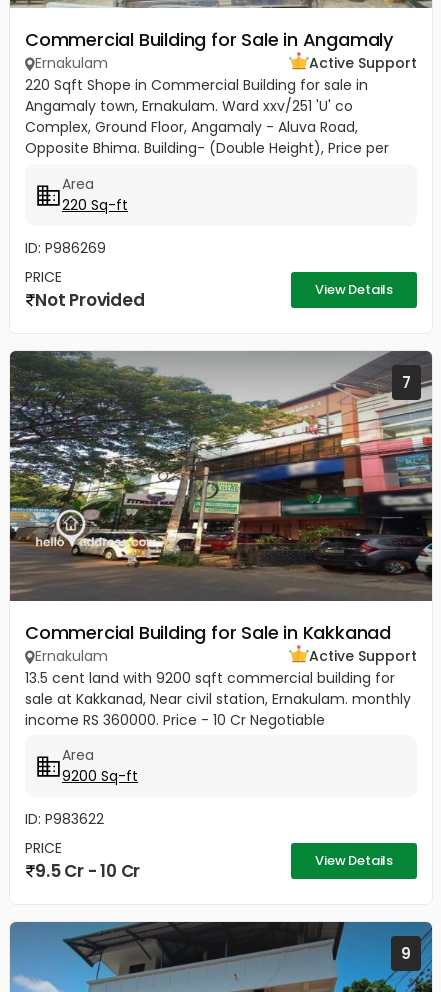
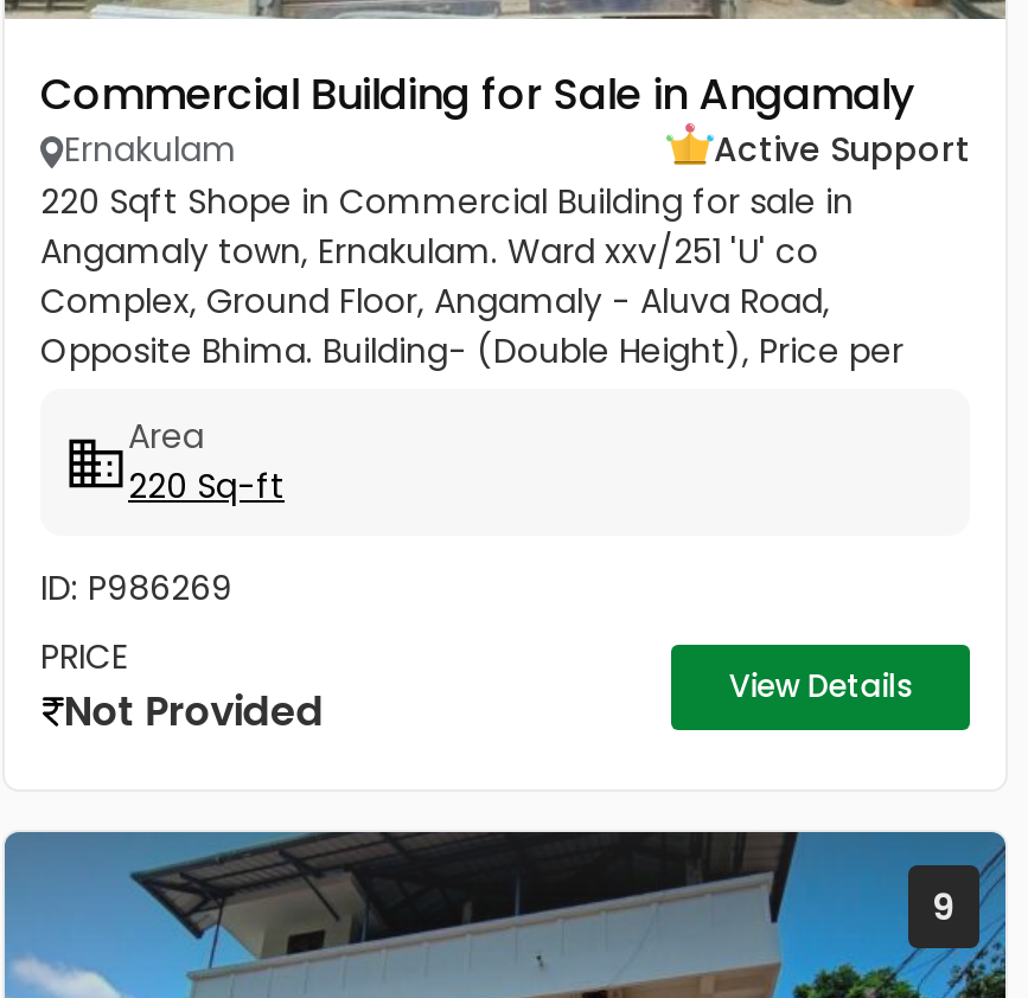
- [image]
- 7

- Commercial Building for Sale in Kakkanad
- Ernakulam
- Active Support
- 13.5 cent land with 9200 sqft commercial building for
- sale at Kakkanad, Near civil station, Ernakulam. monthly
- income RS 360000. Price - 10 Cr Negotiable
- Area
- 9200 Sq-ft
- ID: P983622
- PRICE
- 9.5 Cr - 10 Cr
- View Details
